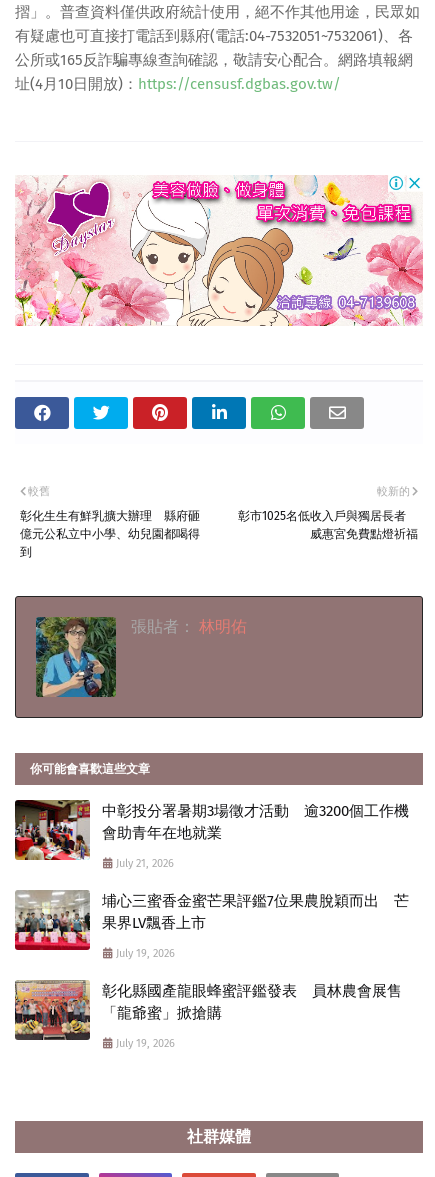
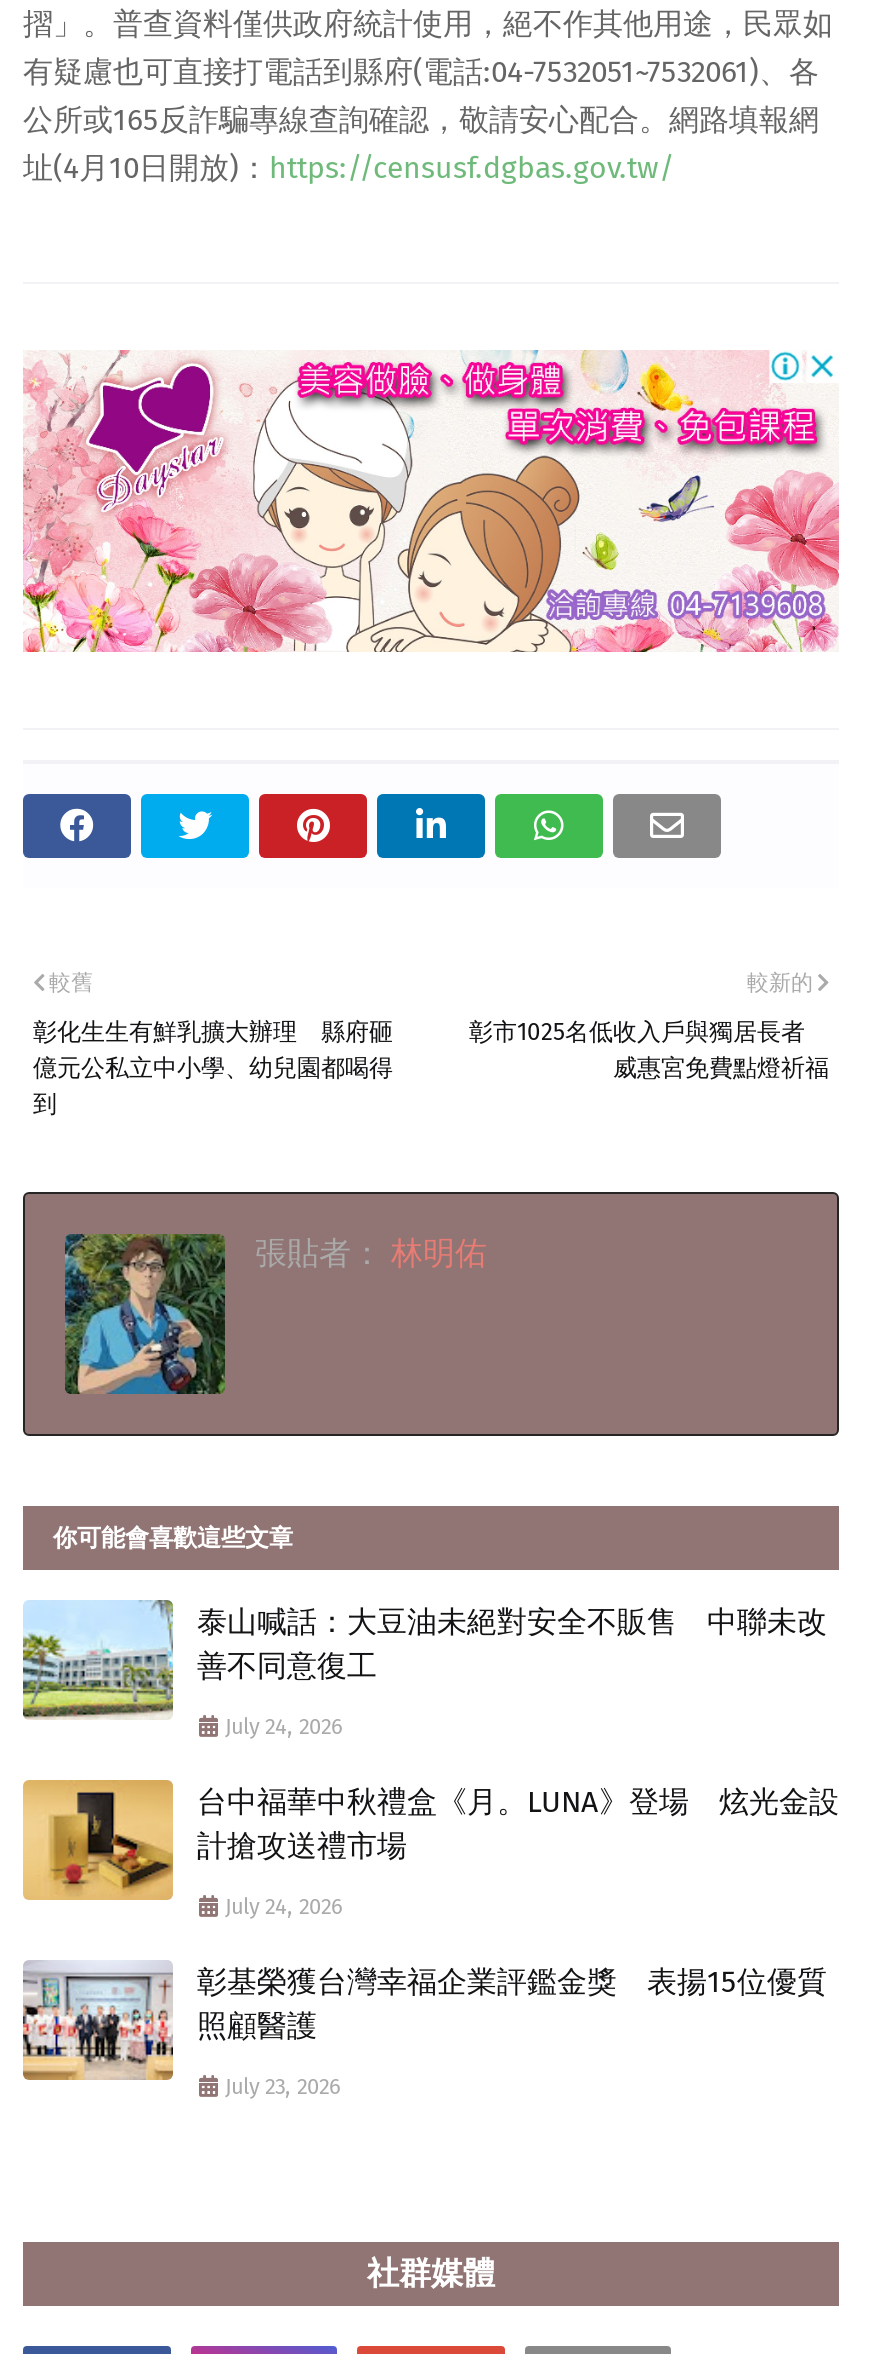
- [image]
- 中彰投分署暑期3場徵才活動 逾3200個工作機
- 會助青年在地就業
+ [image]
+ 泰山喊話：大豆油未絕對安全不販售 中聯未改
+ 善不同意復工

- July 21, 2026
+ July 24, 2026

- [image]
- 埔心三蜜香金蜜芒果評鑑7位果農脫穎而出 芒
- 果界LV飄香上市
+ [image]
+ 台中福華中秋禮盒《月。LUNA》登場 炫光金設
+ 計搶攻送禮市場

- July 19, 2026
+ July 24, 2026

- [image]
- 彰化縣國產龍眼蜂蜜評鑑發表 員林農會展售
- 「龍爺蜜」掀搶購
+ [image]
+ 彰基榮獲台灣幸福企業評鑑金獎 表揚15位優質
+ 照顧醫護

- July 19, 2026
+ July 23, 2026
